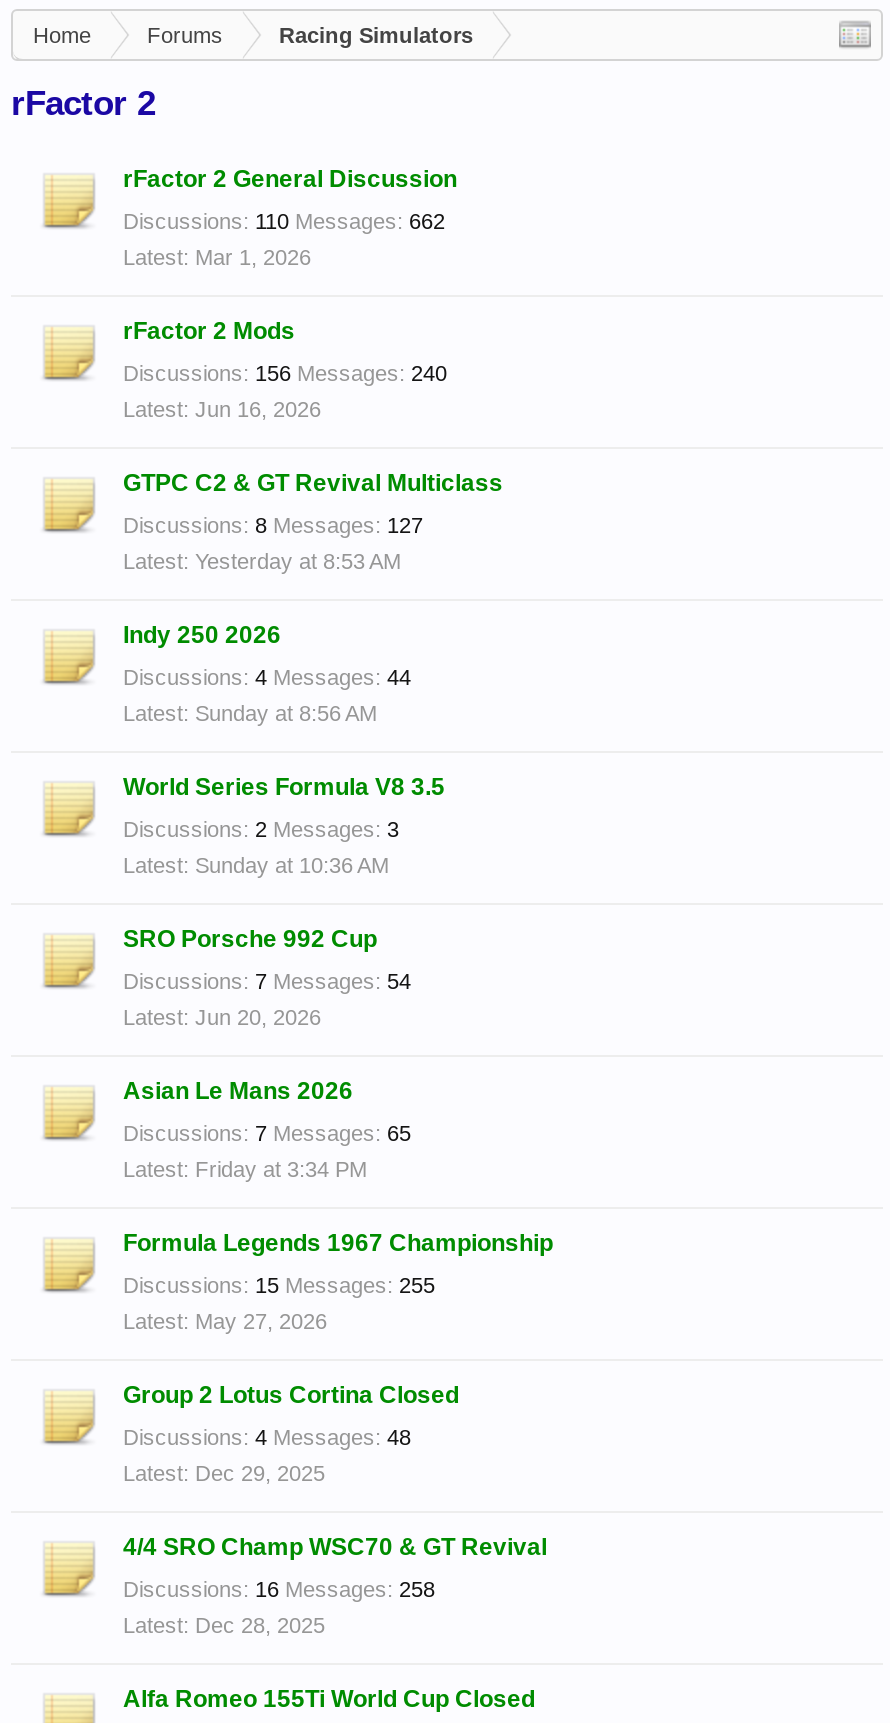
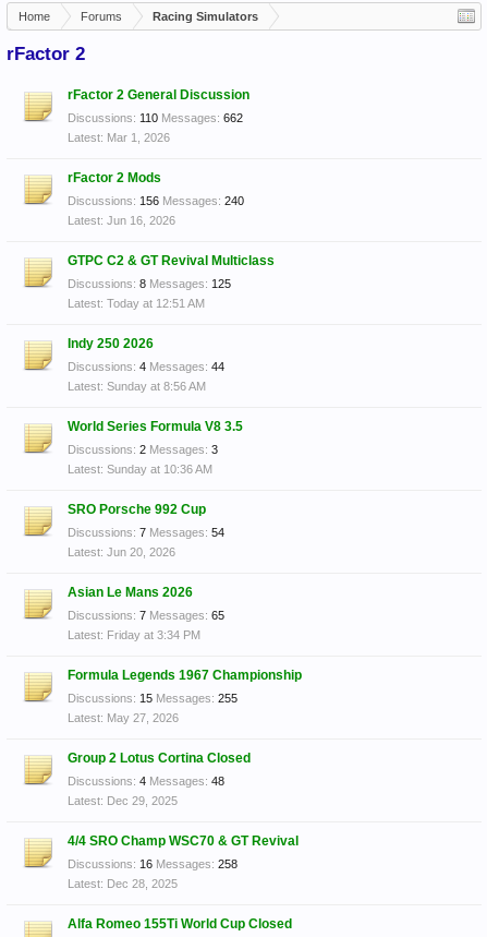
- Discussions: 8 Messages: 127
+ Discussions: 8 Messages: 125

- Yesterday at 8:53 AM
+ Today at 12:51 AM
